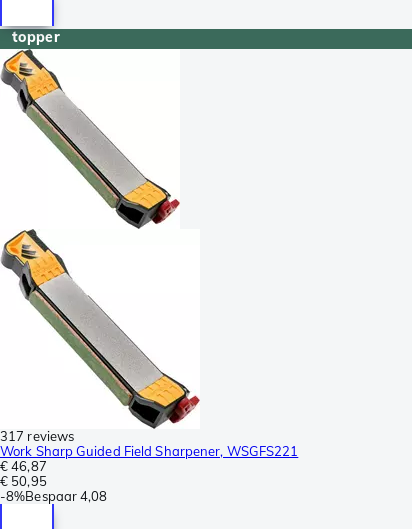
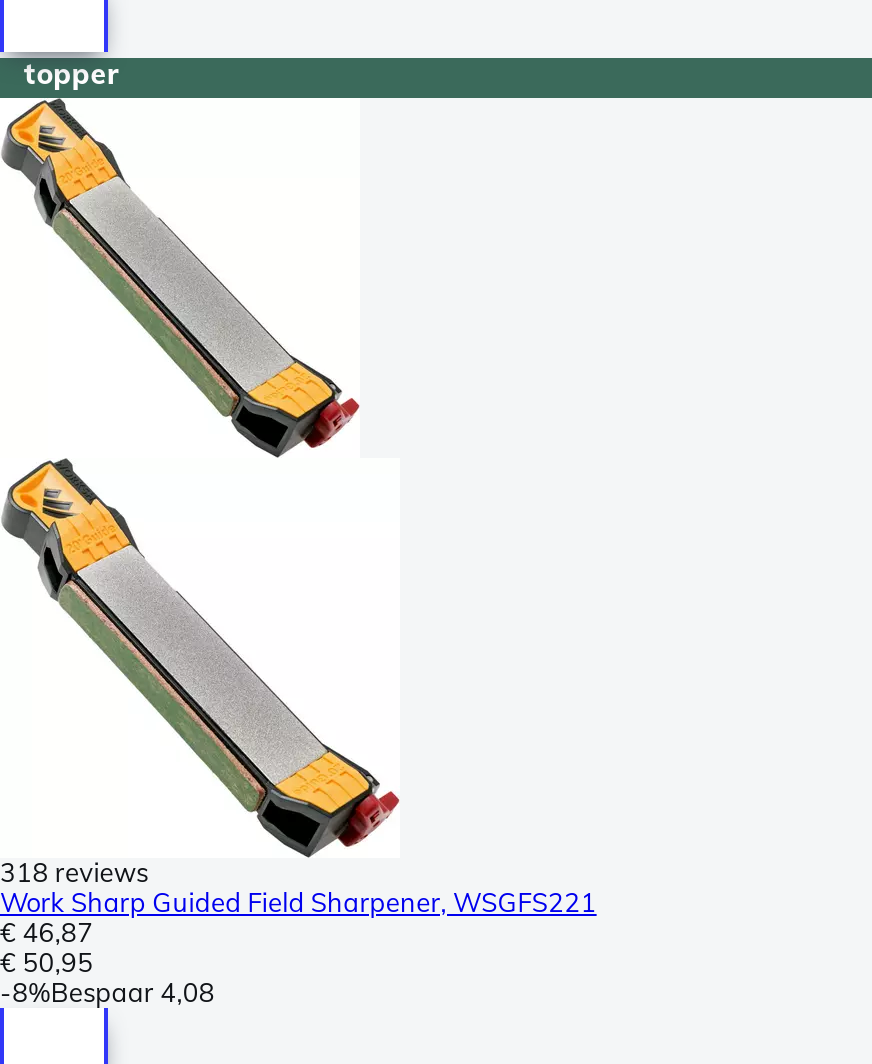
- 317 reviews
+ 318 reviews
